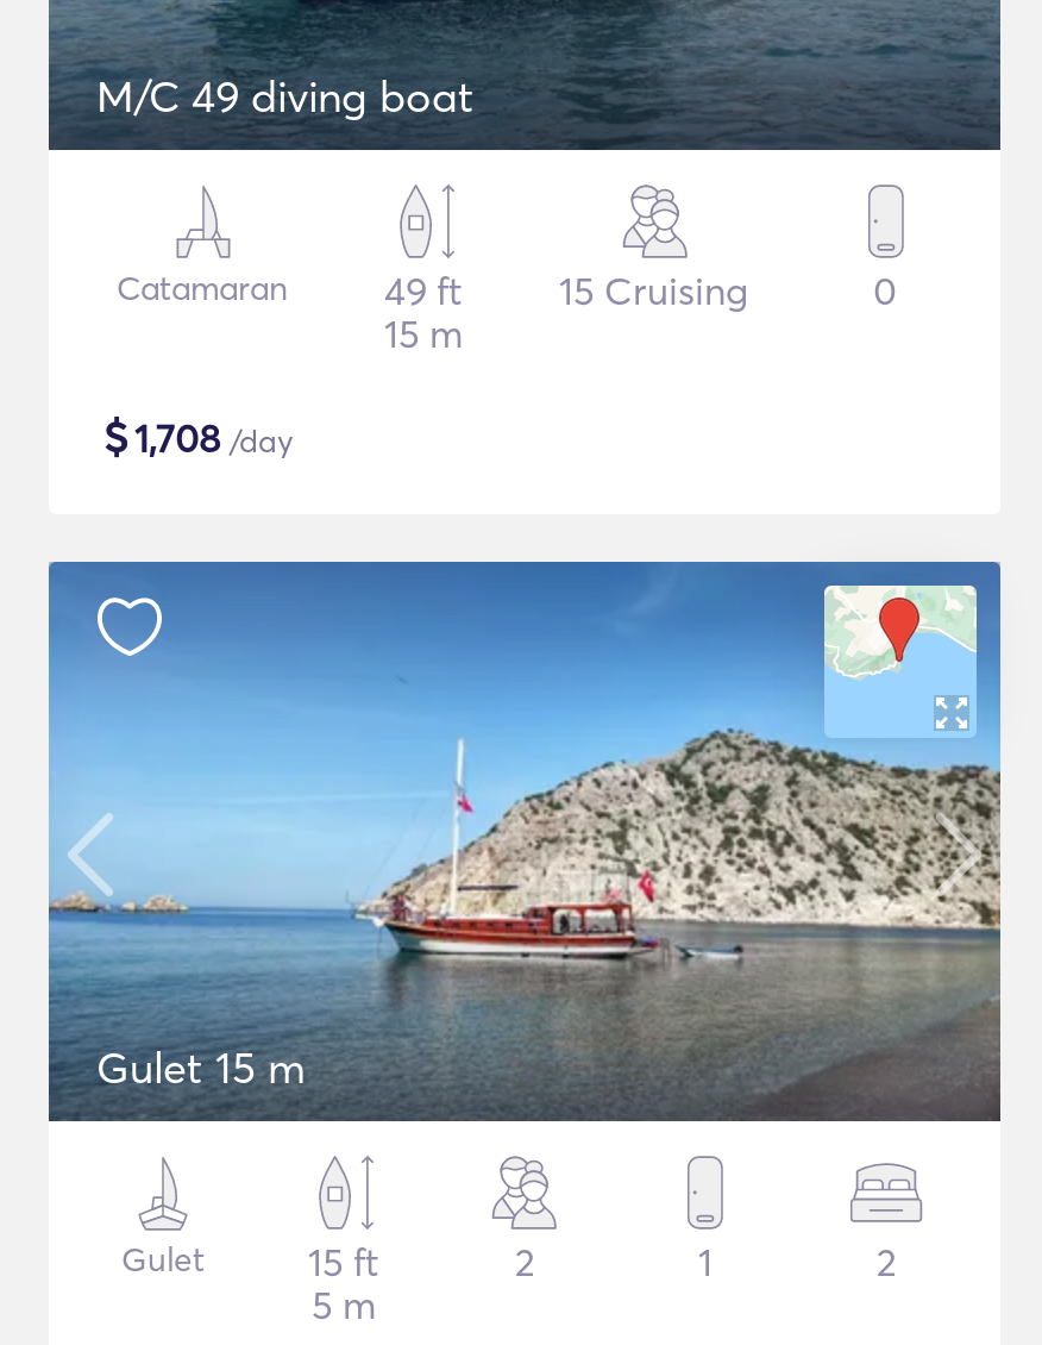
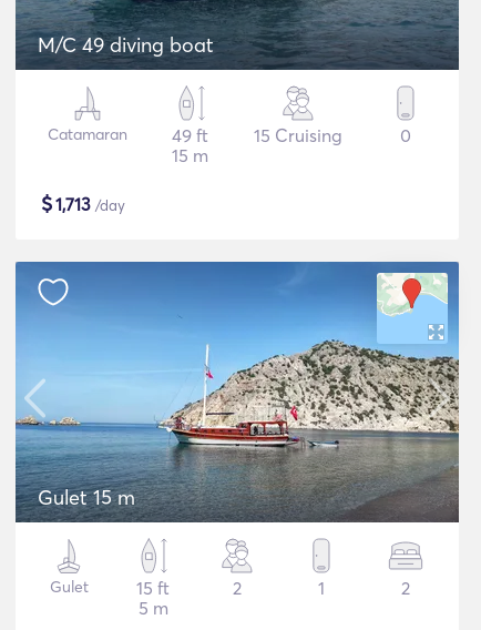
- $1,708 /day
+ $1,713 /day
